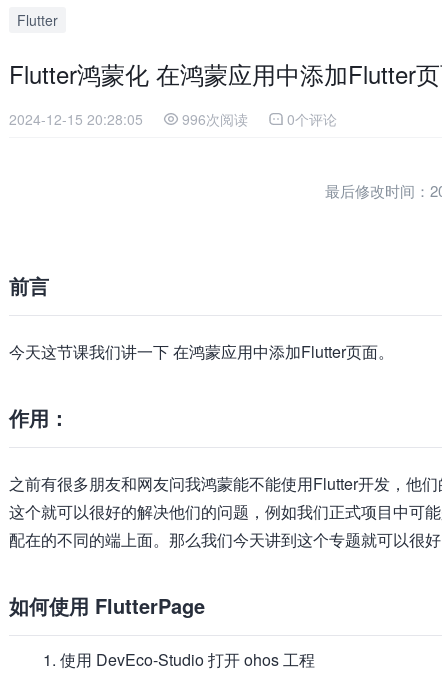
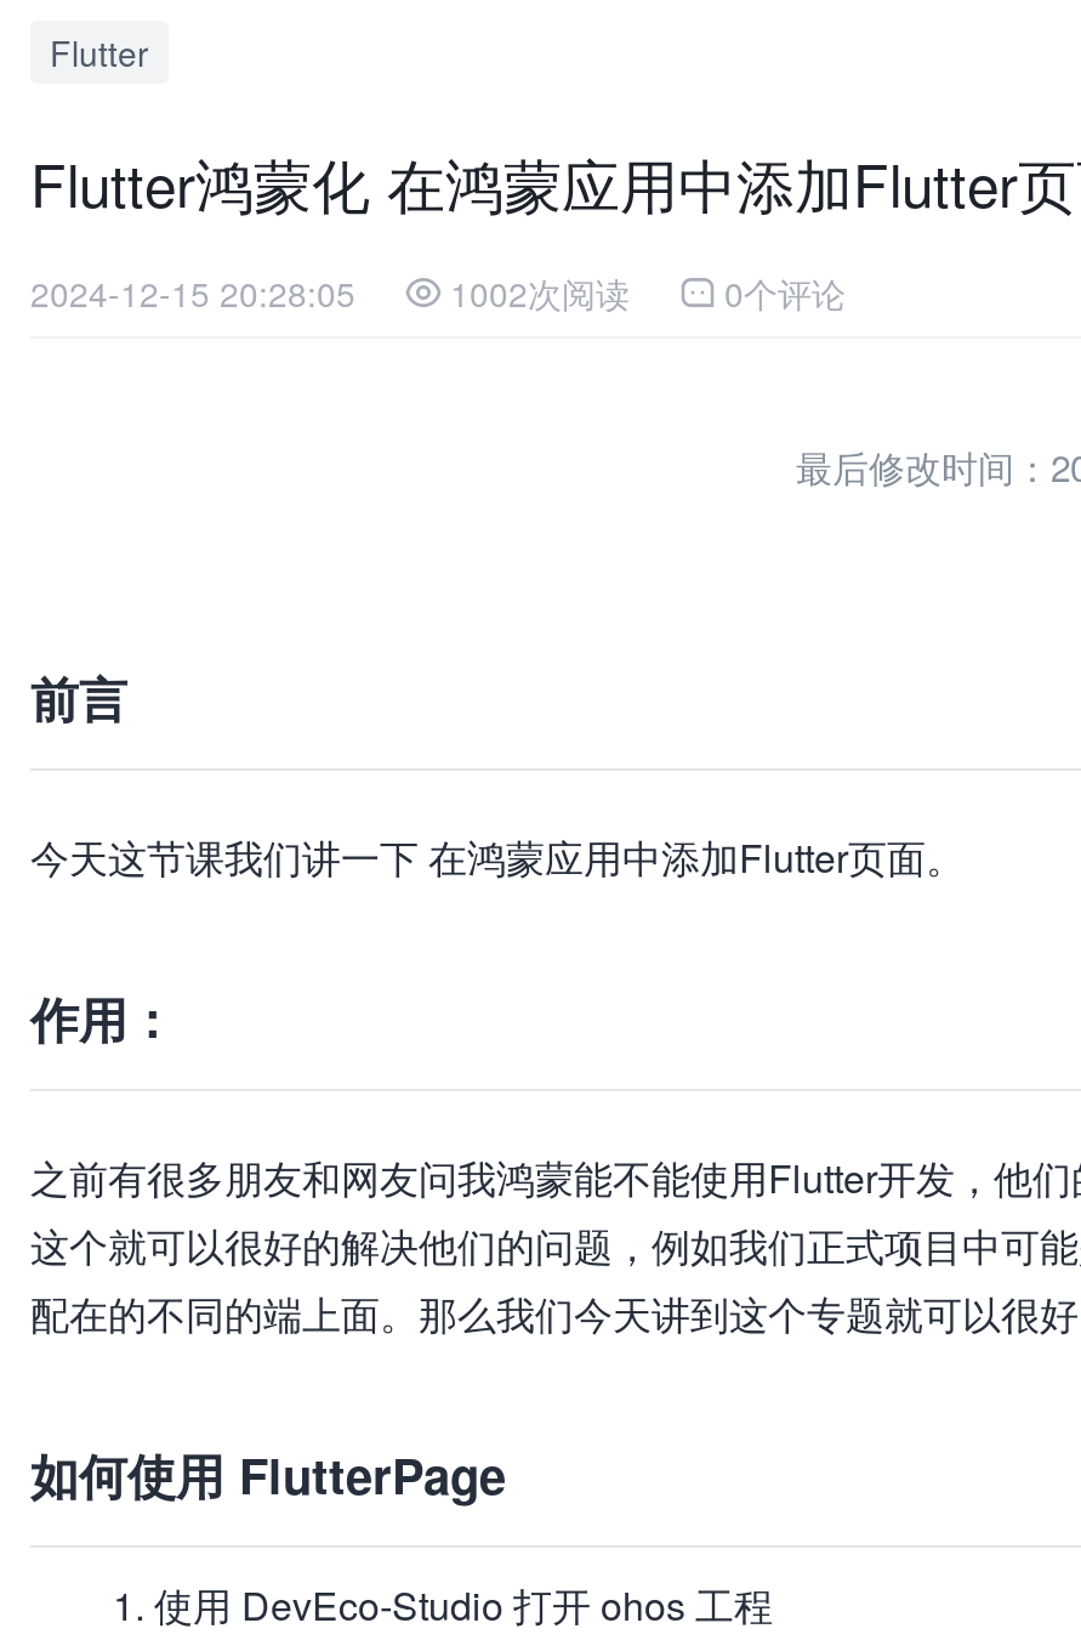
- 2024-12-15 20:28:05 996次阅读 0个评论
+ 2024-12-15 20:28:05 1002次阅读 0个评论
